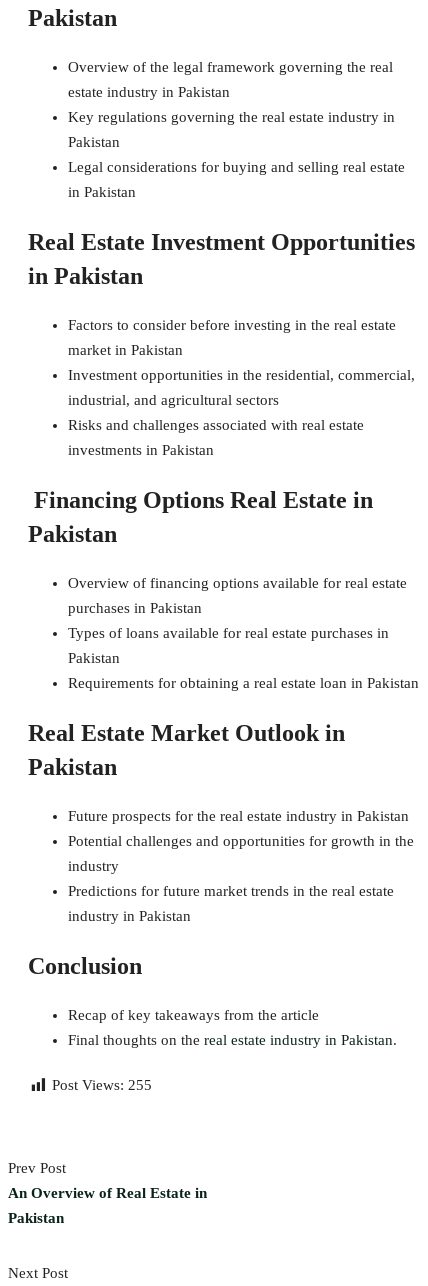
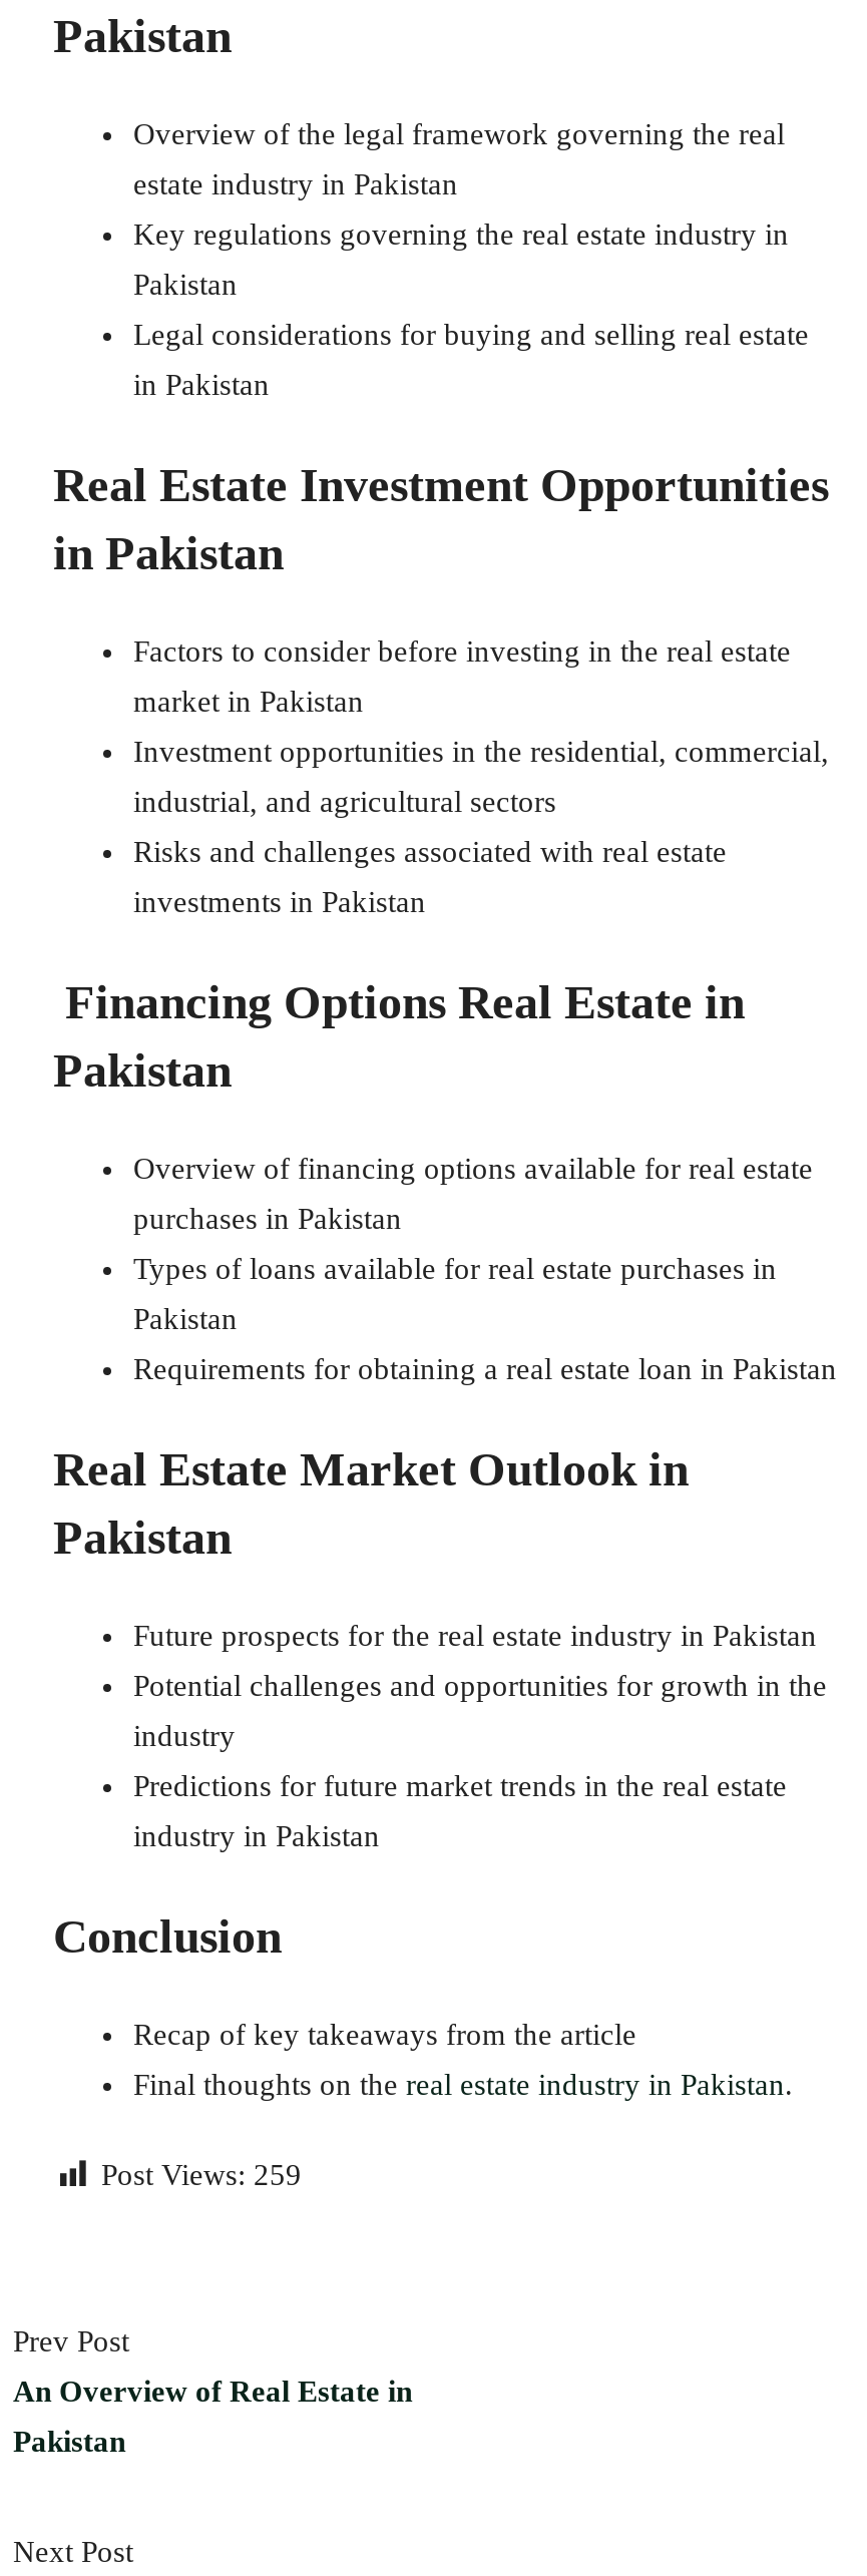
- Post Views: 255
+ Post Views: 259
